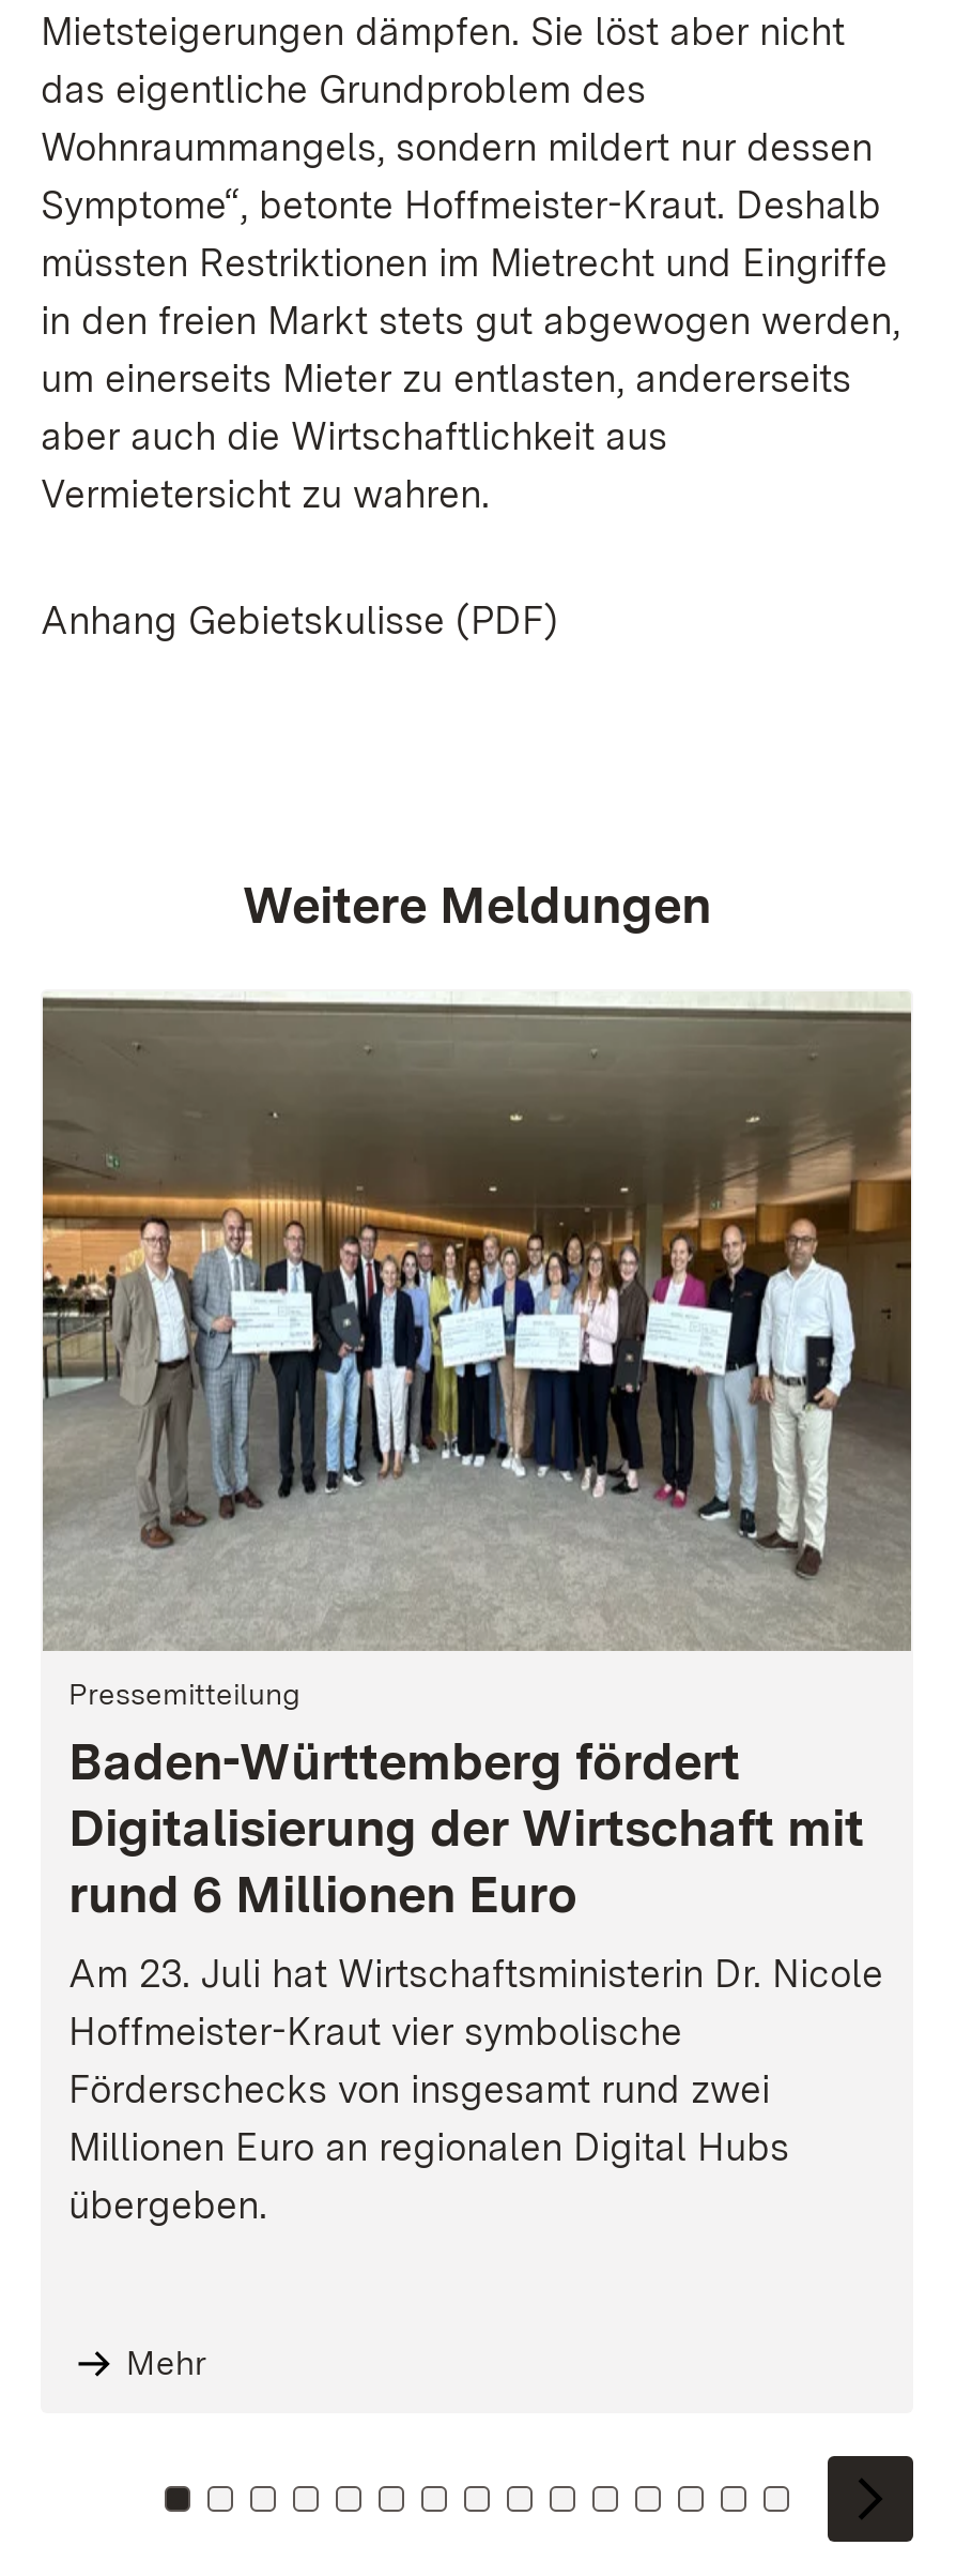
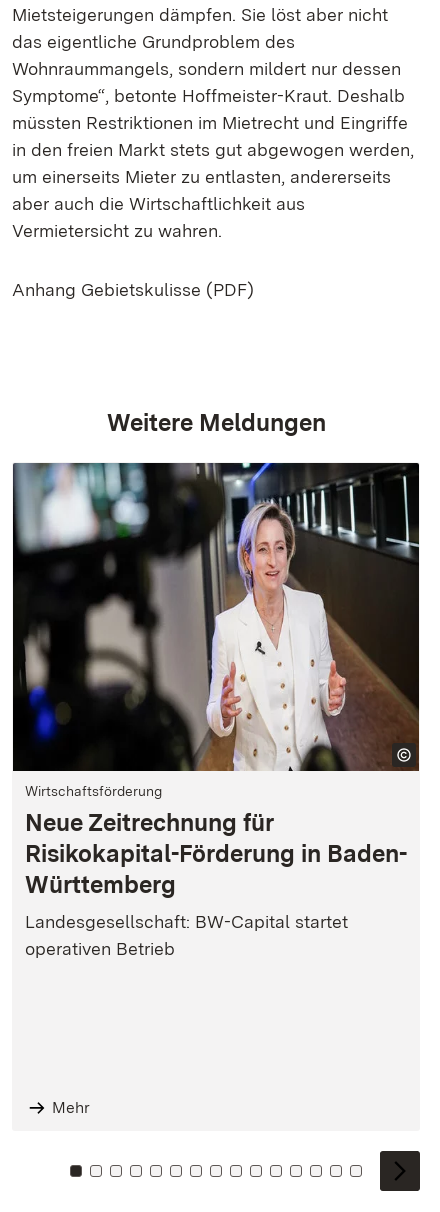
- [image]
- Pressemitteilung
- Baden-Württemberg fördert
- Digitalisierung der Wirtschaft mit
- rund 6 Millionen Euro
- Am 23. Juli hat Wirtschaftsministerin Dr. Nicole
- Hoffmeister-Kraut vier symbolische
- Förderschecks von insgesamt rund zwei
- Millionen Euro an regionalen Digital Hubs
- übergeben.
+ [image]
+ Wirtschaftsförderung
+ Neue Zeitrechnung für
+ Risikokapital-Förderung in Baden-
+ Württemberg
+ Landesgesellschaft: BW-Capital startet
+ operativen Betrieb
